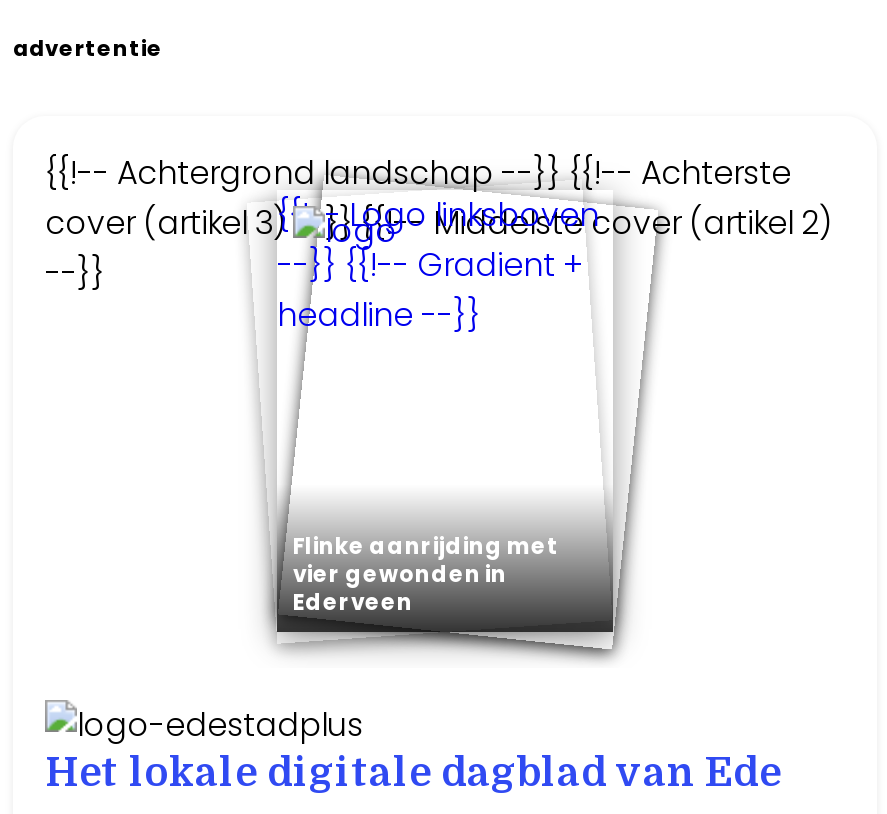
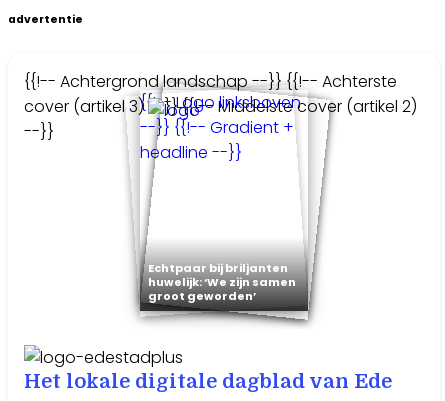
- Flinke aanrijding met
- vier gewonden in
- Ederveen
+ Echtpaar bij briljanten
+ huwelijk: ‘We zijn samen
+ groot geworden’
